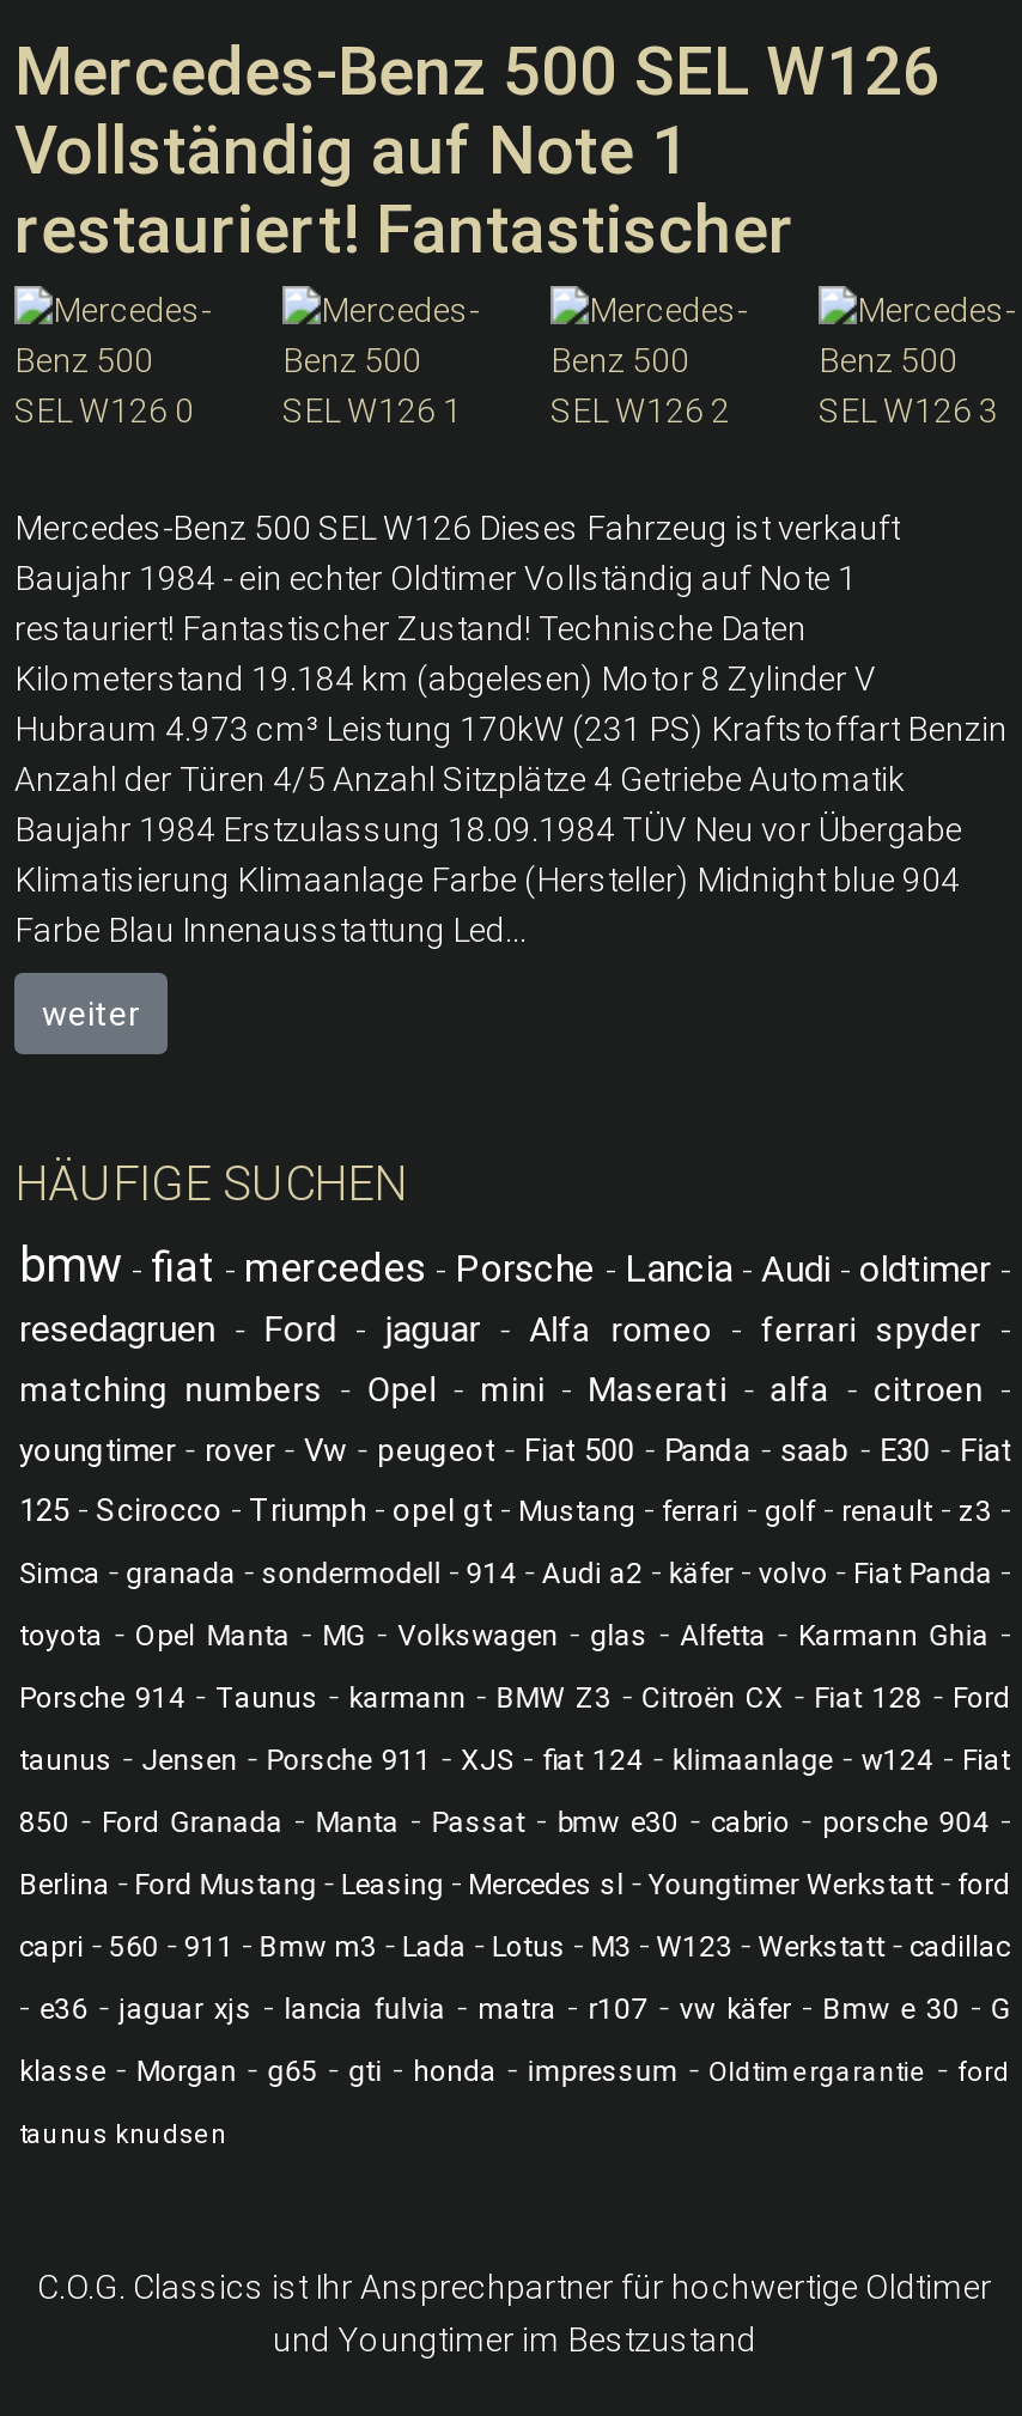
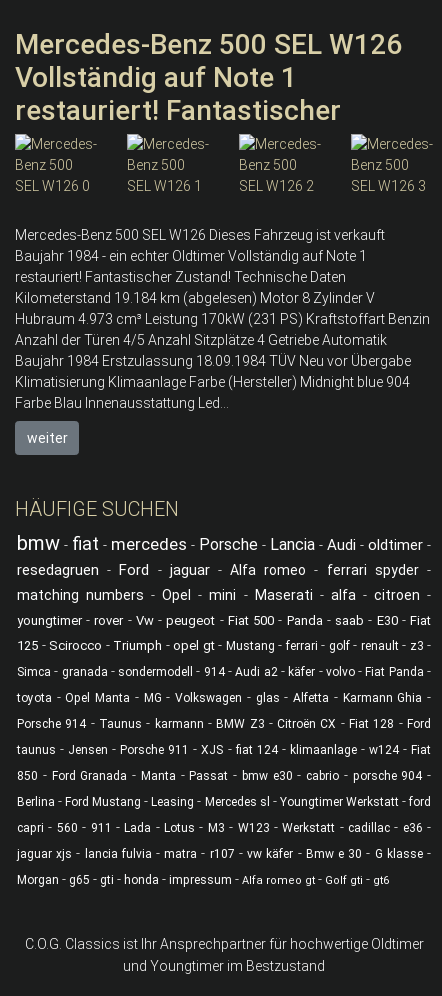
- capri - 560 - 911 - Bmw m3 - Lada - Lotus - M3 - W123 - Werkstatt - cadillac
- - e36 - jaguar xjs - lancia fulvia - matra - r107 - vw käfer - Bmw e 30 - G
- klasse - Morgan - g65 - gti - honda - impressum - Oldtimergarantie - ford
- taunus knudsen
+ capri - 560 - 911 - Lada - Lotus - M3 - W123 - Werkstatt - cadillac - e36 -
+ jaguar xjs - lancia fulvia - matra - r107 - vw käfer - Bmw e 30 - G klasse -
+ Morgan - g65 - gti - honda - impressum - Alfa romeo gt - Golf gti - gt6
